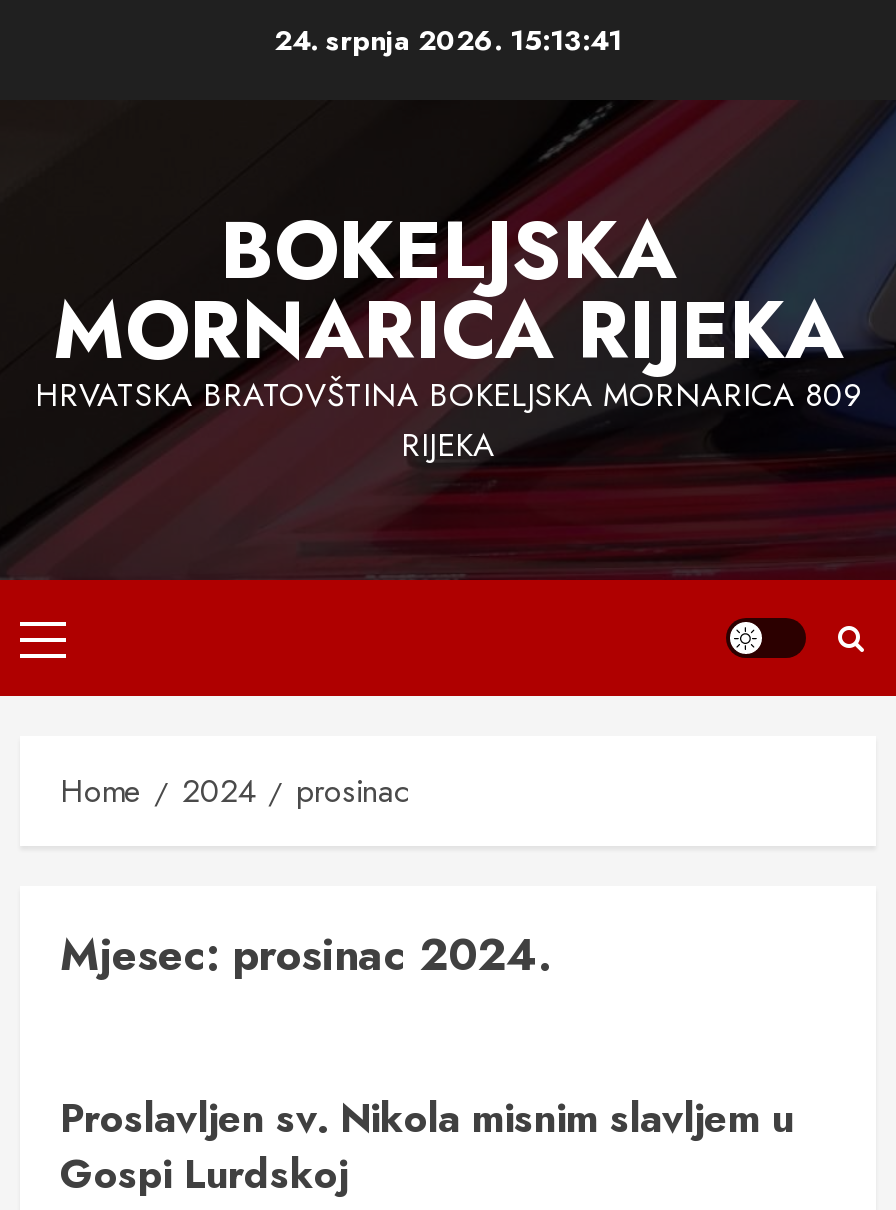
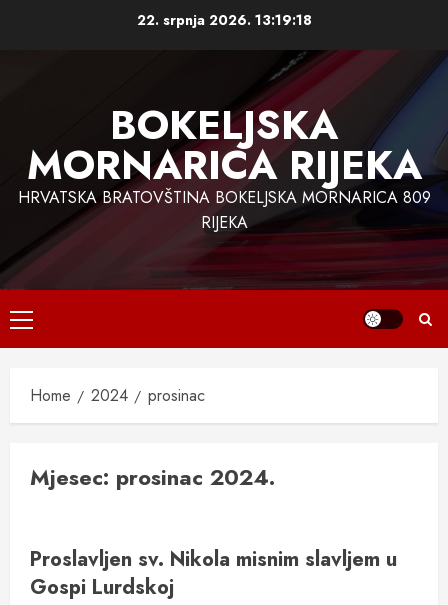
- 24. srpnja 2026. 15:13:41
+ 22. srpnja 2026. 13:19:18
